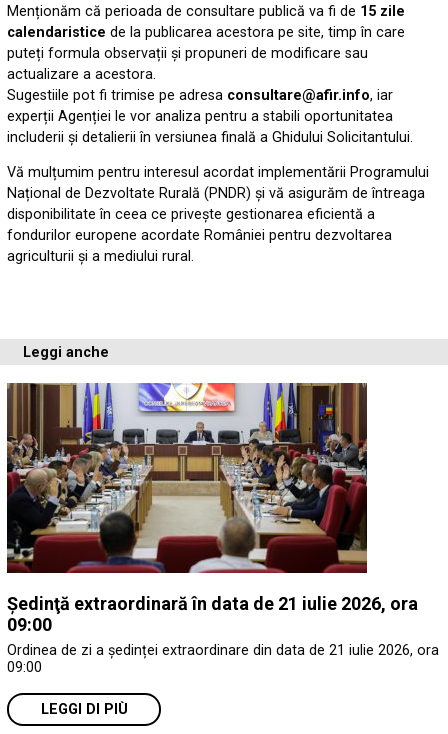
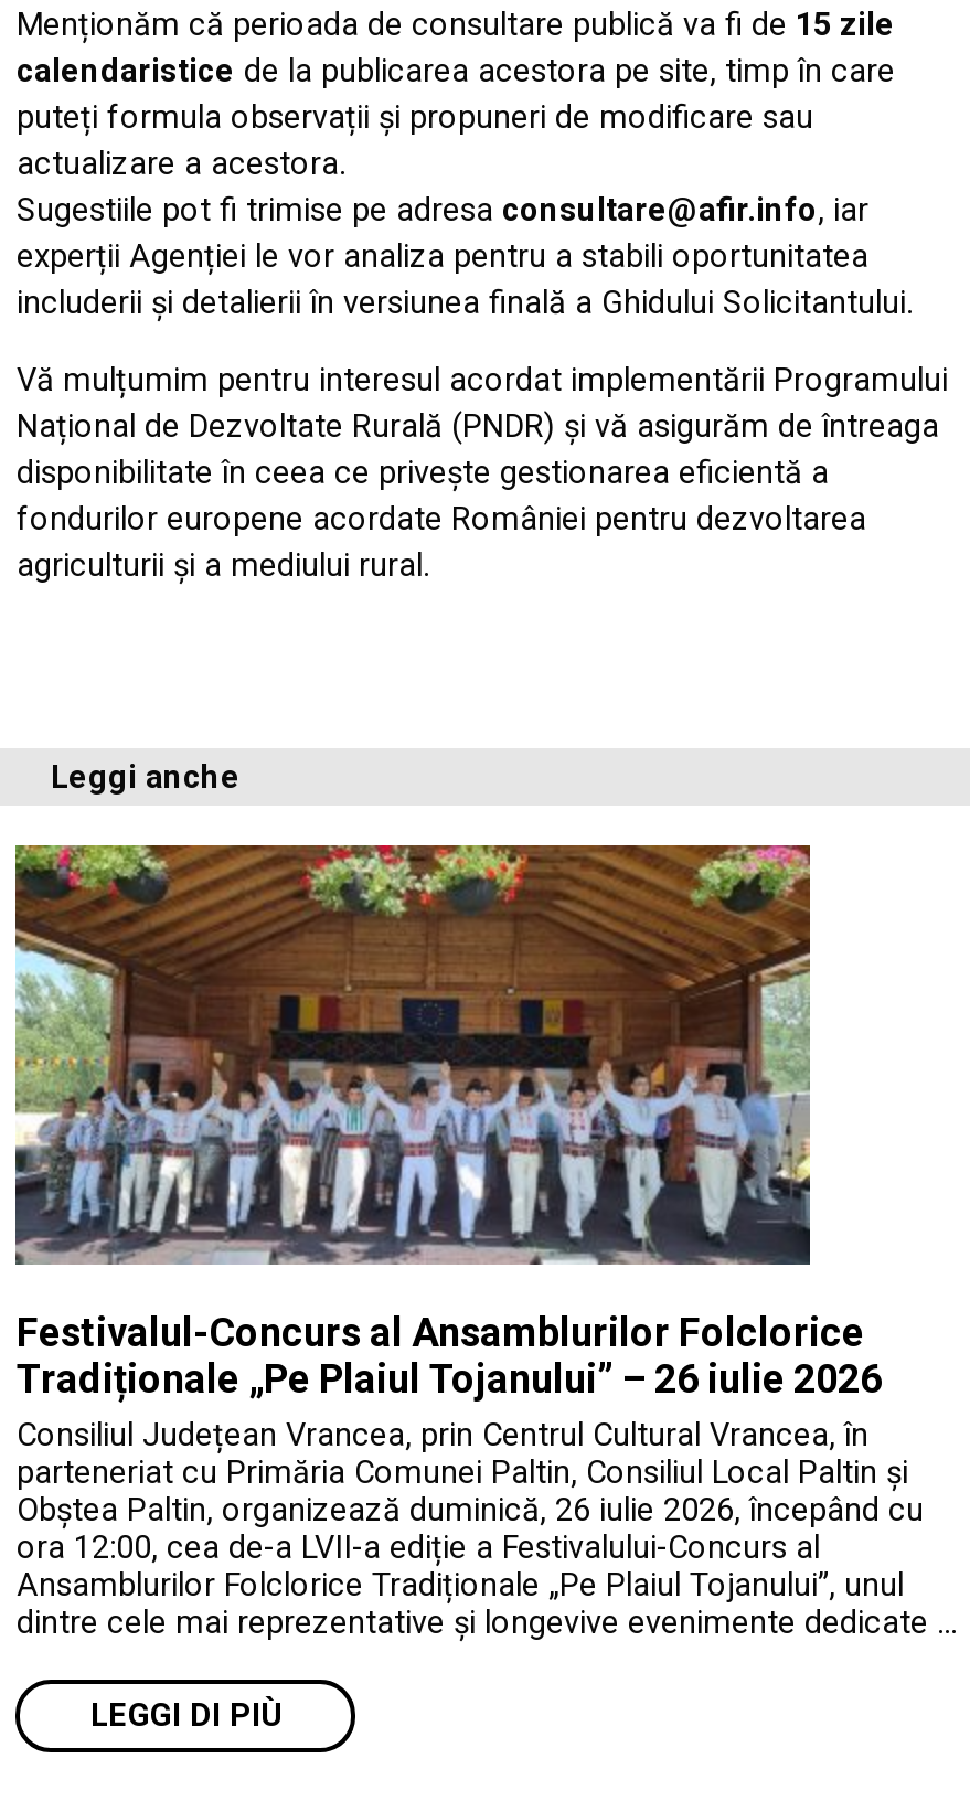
- [image]
+ [image]

- Ședinţă extraordinară în data de 21 iulie 2026, ora
- 09:00
- Ordinea de zi a ședinței extraordinare din data de 21 iulie 2026, ora
- 09:00
+ Festivalul-Concurs al Ansamblurilor Folclorice
+ Tradiționale „Pe Plaiul Tojanului” – 26 iulie 2026
+ Consiliul Județean Vrancea, prin Centrul Cultural Vrancea, în
+ parteneriat cu Primăria Comunei Paltin, Consiliul Local Paltin și
+ Obștea Paltin, organizează duminică, 26 iulie 2026, începând cu
+ ora 12:00, cea de-a LVII-a ediție a Festivalului-Concurs al
+ Ansamblurilor Folclorice Tradiționale „Pe Plaiul Tojanului”, unul
+ dintre cele mai reprezentative și longevive evenimente dedicate …
